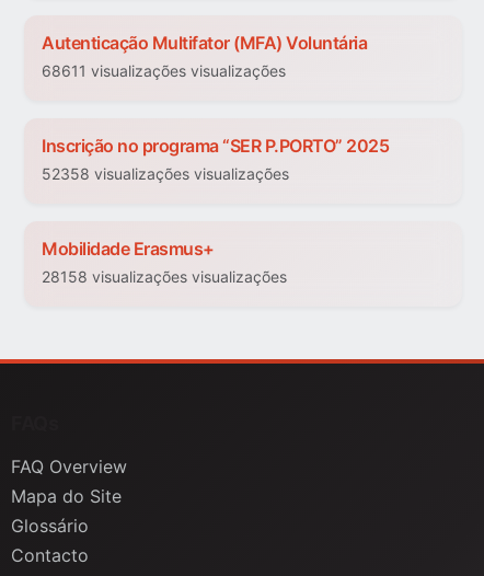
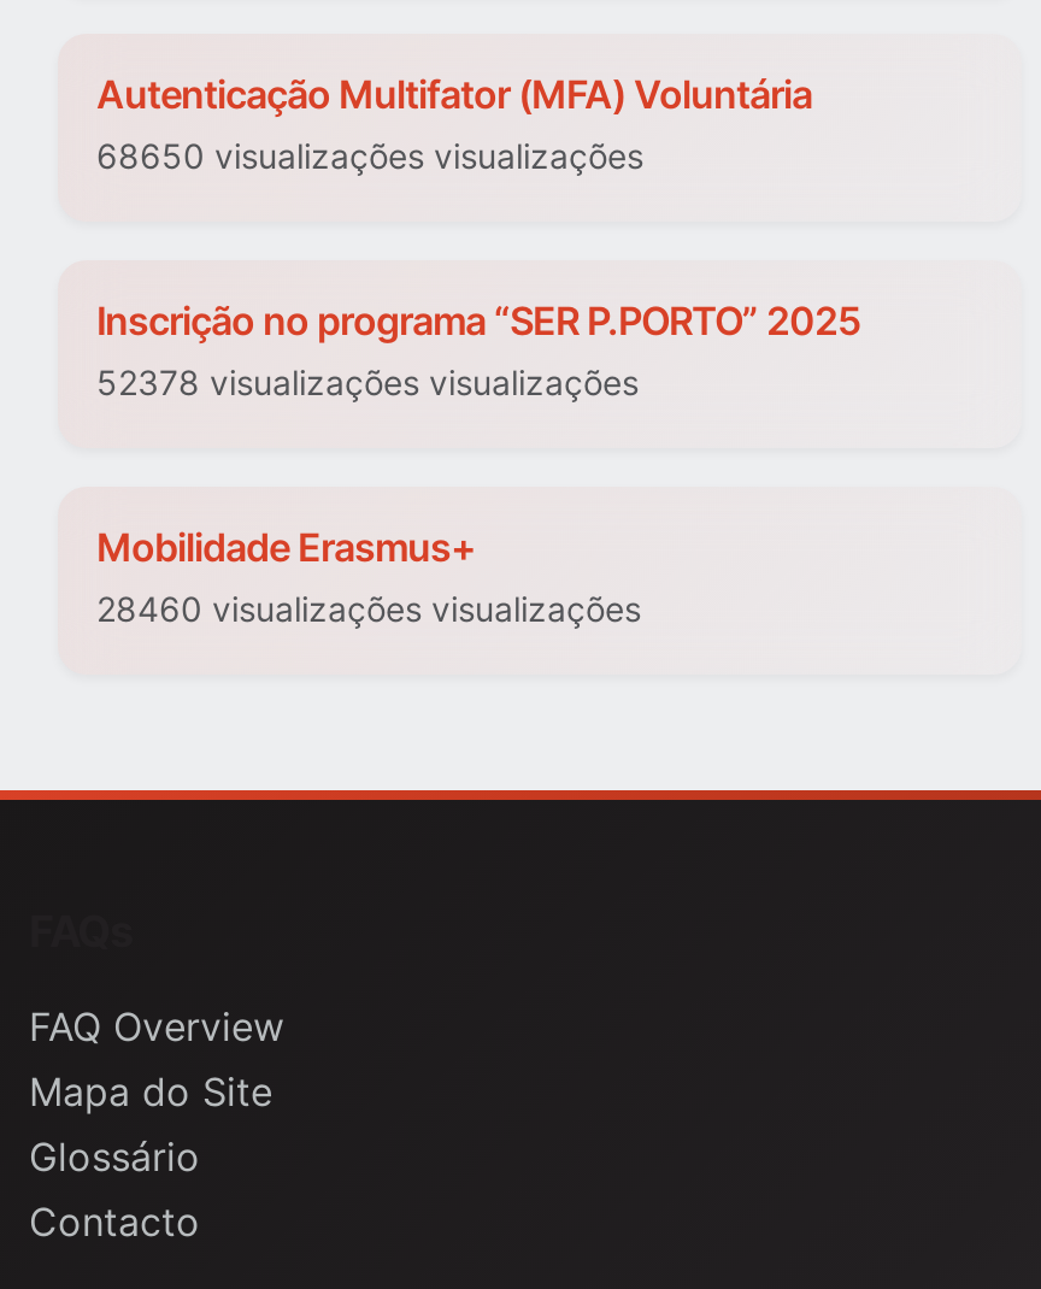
- 68611 visualizações visualizações
+ 68650 visualizações visualizações

- 52358 visualizações visualizações
+ 52378 visualizações visualizações

- 28158 visualizações visualizações
+ 28460 visualizações visualizações
